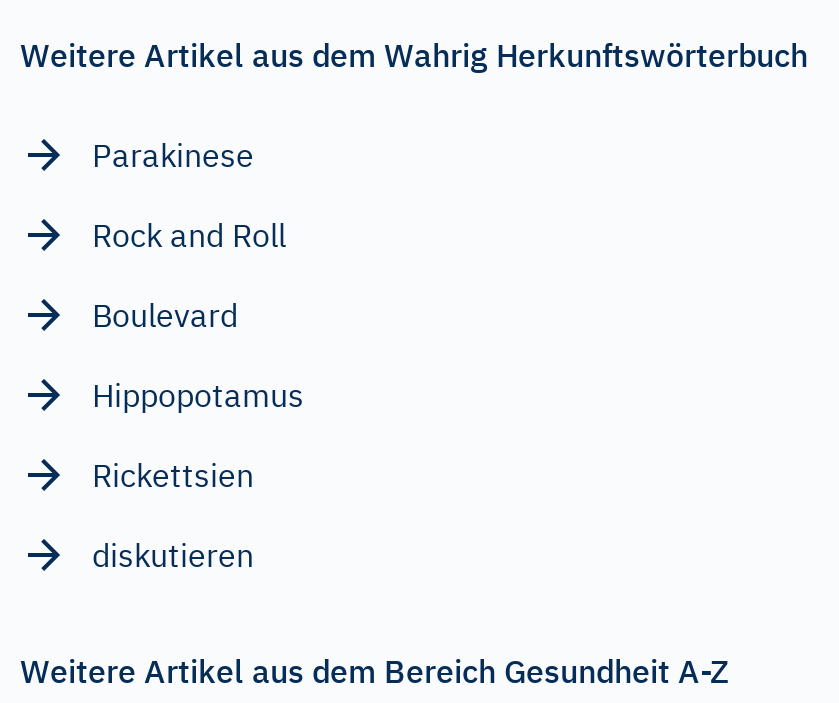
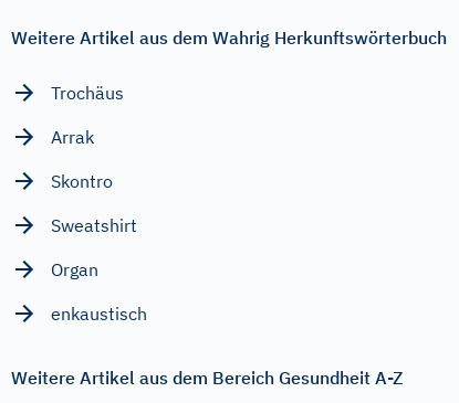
- Parakinese
+ Trochäus

- Rock and Roll
+ Arrak

- Boulevard
+ Skontro

- Hippopotamus
+ Sweatshirt

- Rickettsien
+ Organ

- diskutieren
+ enkaustisch
